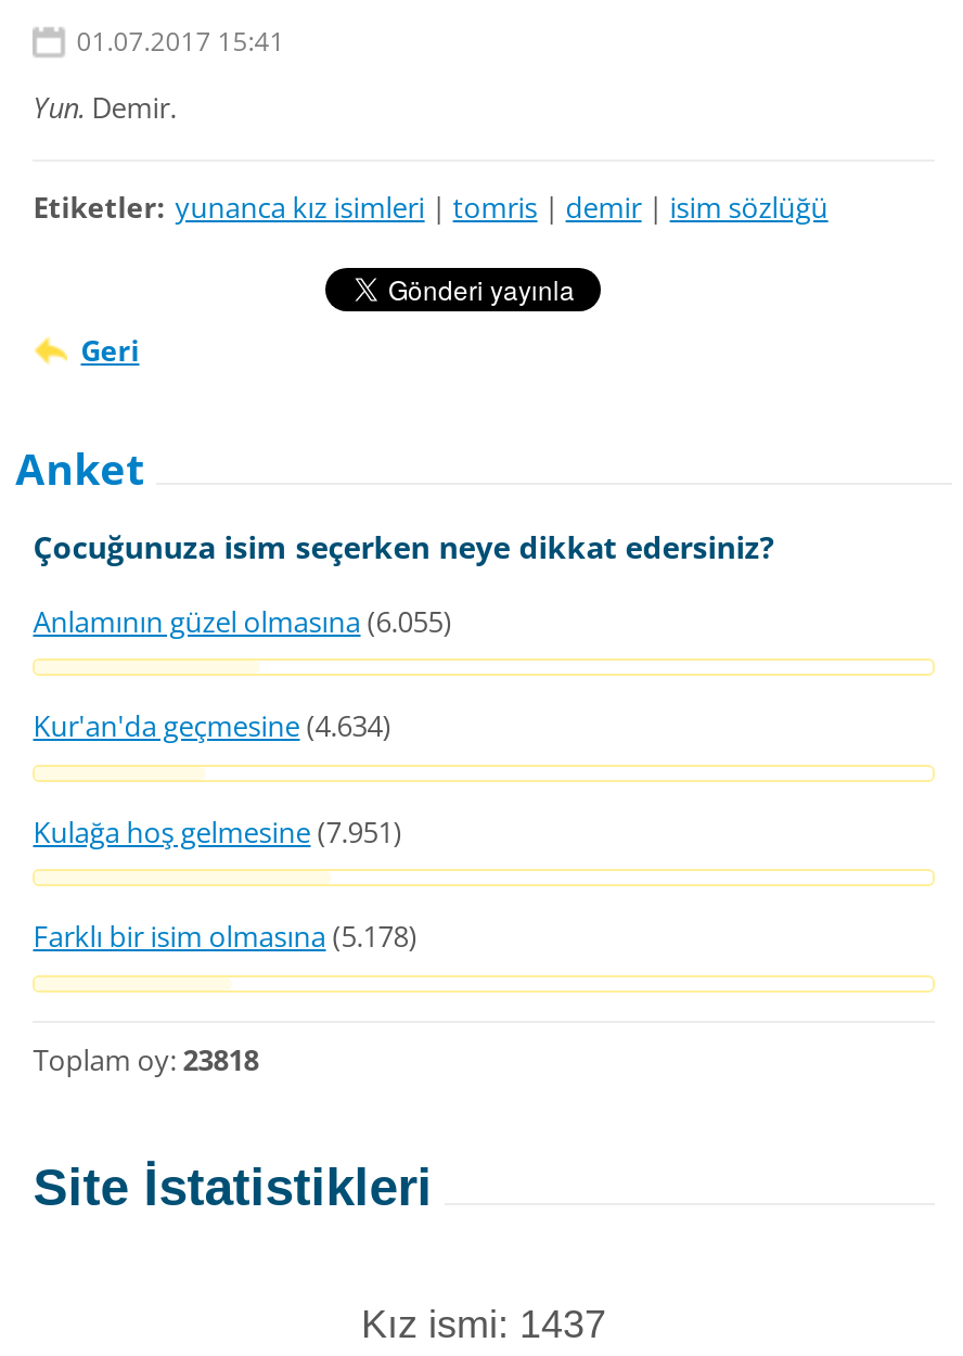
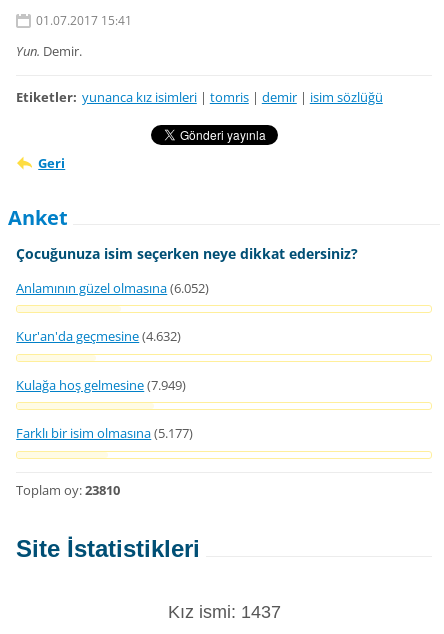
- Anlamının güzel olmasına (6.055)
+ Anlamının güzel olmasına (6.052)

- Kur'an'da geçmesine (4.634)
+ Kur'an'da geçmesine (4.632)

- Kulağa hoş gelmesine (7.951)
+ Kulağa hoş gelmesine (7.949)

- Farklı bir isim olmasına (5.178)
+ Farklı bir isim olmasına (5.177)

- Toplam oy: 23818
+ Toplam oy: 23810
